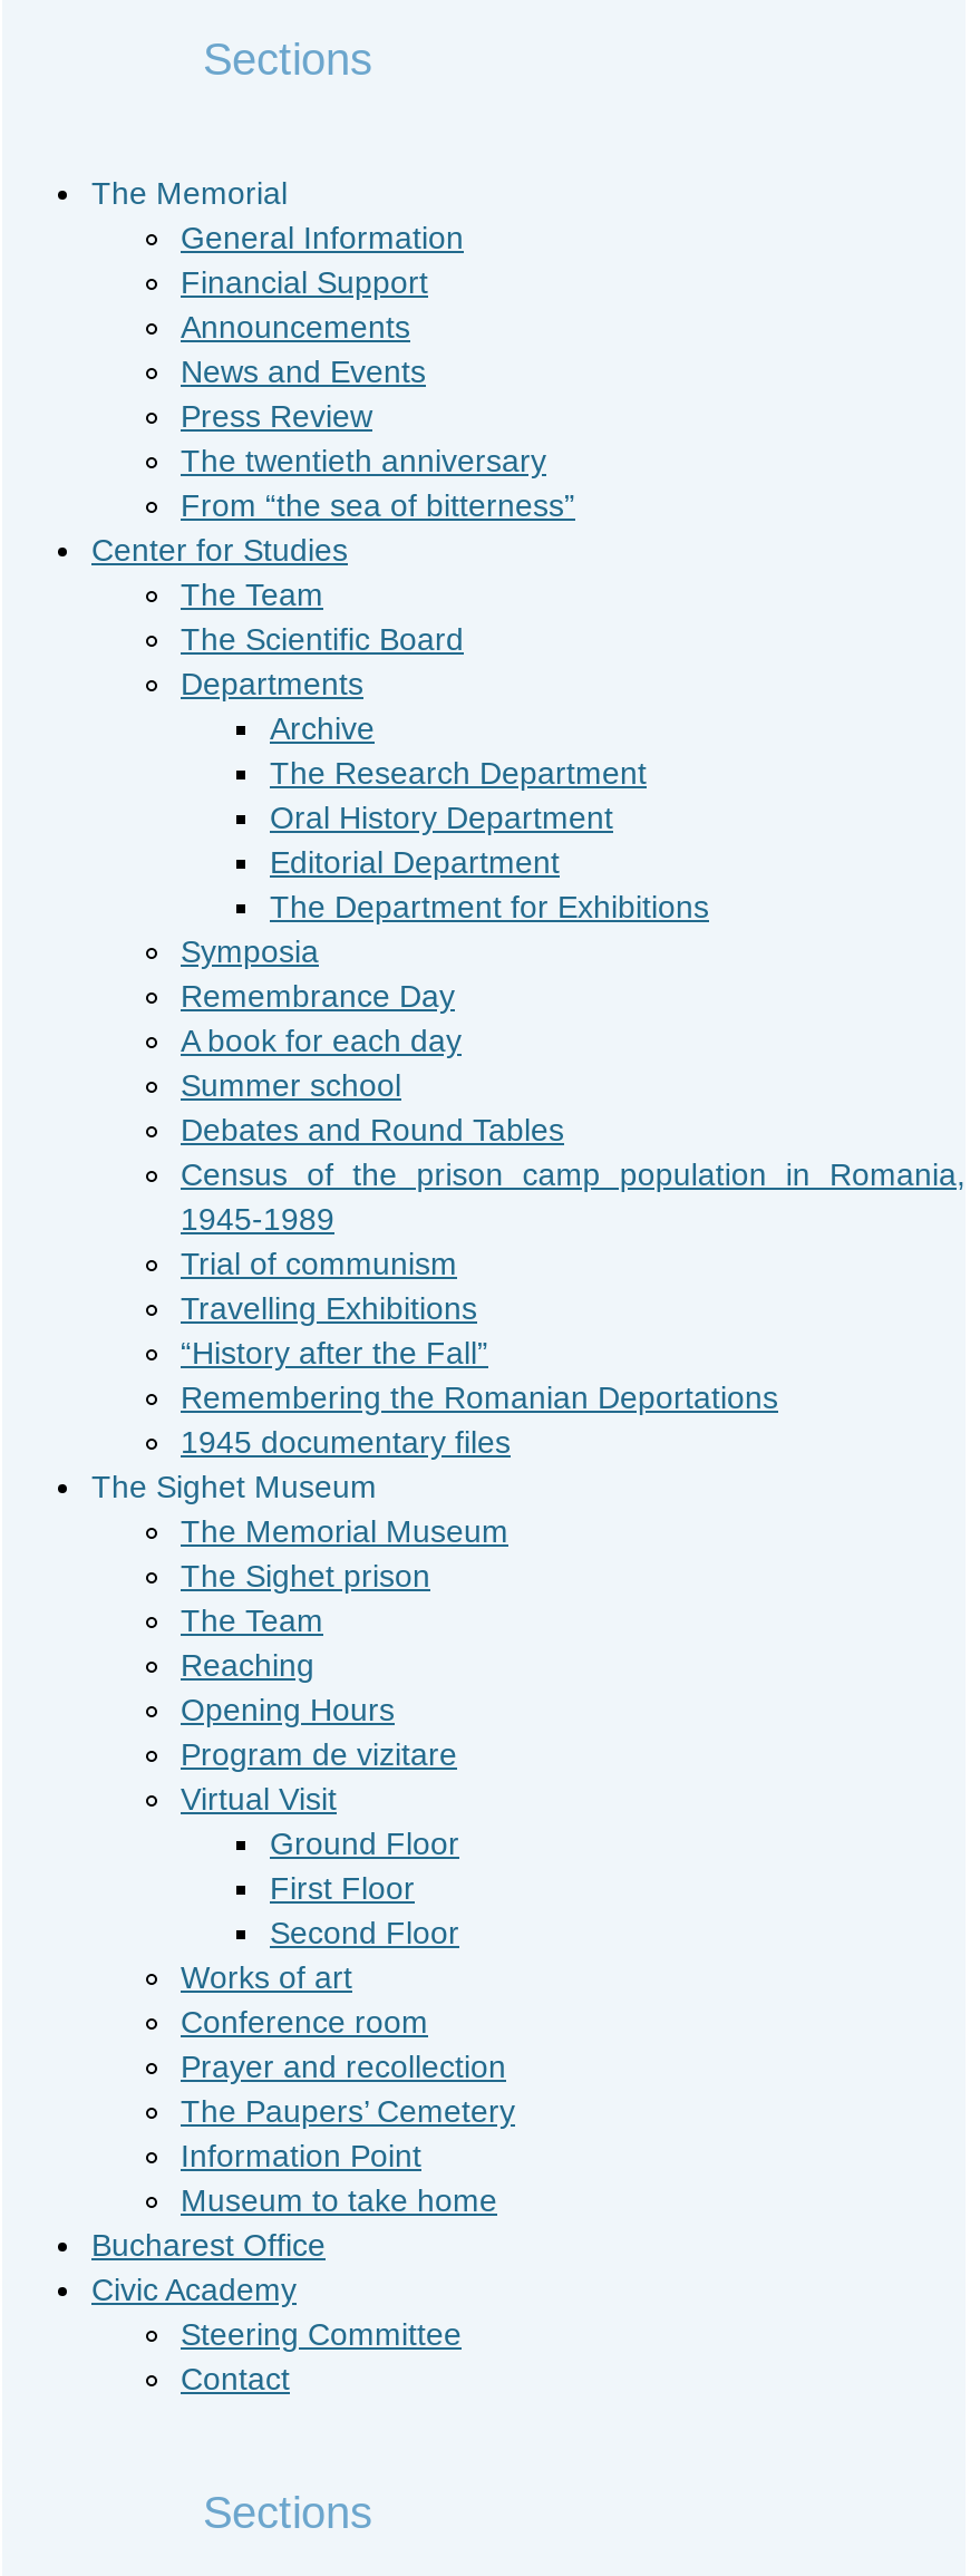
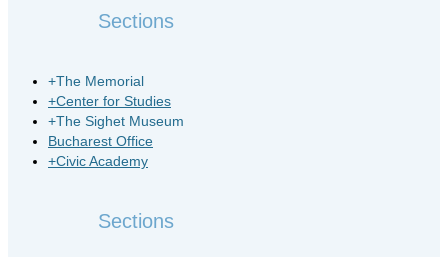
- The Memorial
- General Information
- Financial Support
- Announcements
- News and Events
- Press Review
- The twentieth anniversary
- From “the sea of bitterness”
- Center for Studies
- The Team
- The Scientific Board
- Departments
- Archive
- The Research Department
- Oral History Department
- Editorial Department
- The Department for Exhibitions
- Symposia
- Remembrance Day
- A book for each day
- Summer school
- Debates and Round Tables
- Census of the prison camp population in Romania,
- 1945-1989
- Trial of communism
- Travelling Exhibitions
- “History after the Fall”
- Remembering the Romanian Deportations
- 1945 documentary files
- The Sighet Museum
- The Memorial Museum
- The Sighet prison
- The Team
- Reaching
- Opening Hours
- Program de vizitare
- Virtual Visit
- Ground Floor
- First Floor
- Second Floor
- Works of art
- Conference room
- Prayer and recollection
- The Paupers’ Cemetery
- Information Point
- Museum to take home
+ +The Memorial
+ +Center for Studies
+ +The Sighet Museum

- Civic Academy
- Steering Committee
- Contact
+ +Civic Academy
